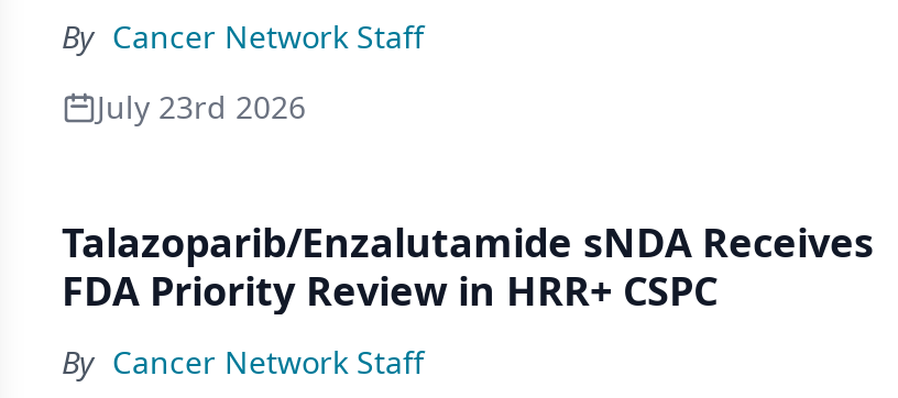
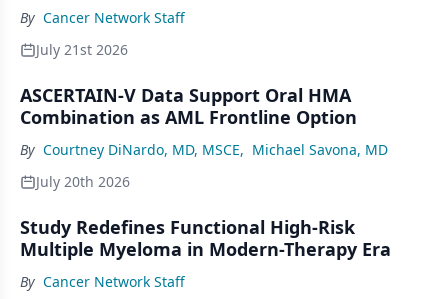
- July 23rd 2026
- Talazoparib/Enzalutamide sNDA Receives
- FDA Priority Review in HRR+ CSPC
+ July 21st 2026
+ ASCERTAIN-V Data Support Oral HMA
+ Combination as AML Frontline Option
+ By Courtney DiNardo, MD, MSCE, Michael Savona, MD
+ July 20th 2026
+ Study Redefines Functional High-Risk
+ Multiple Myeloma in Modern-Therapy Era
